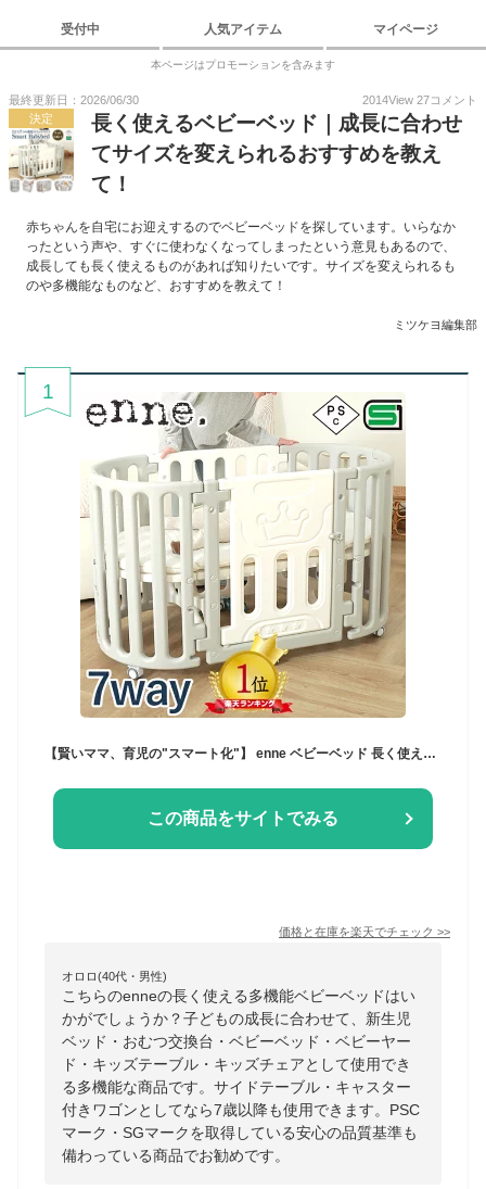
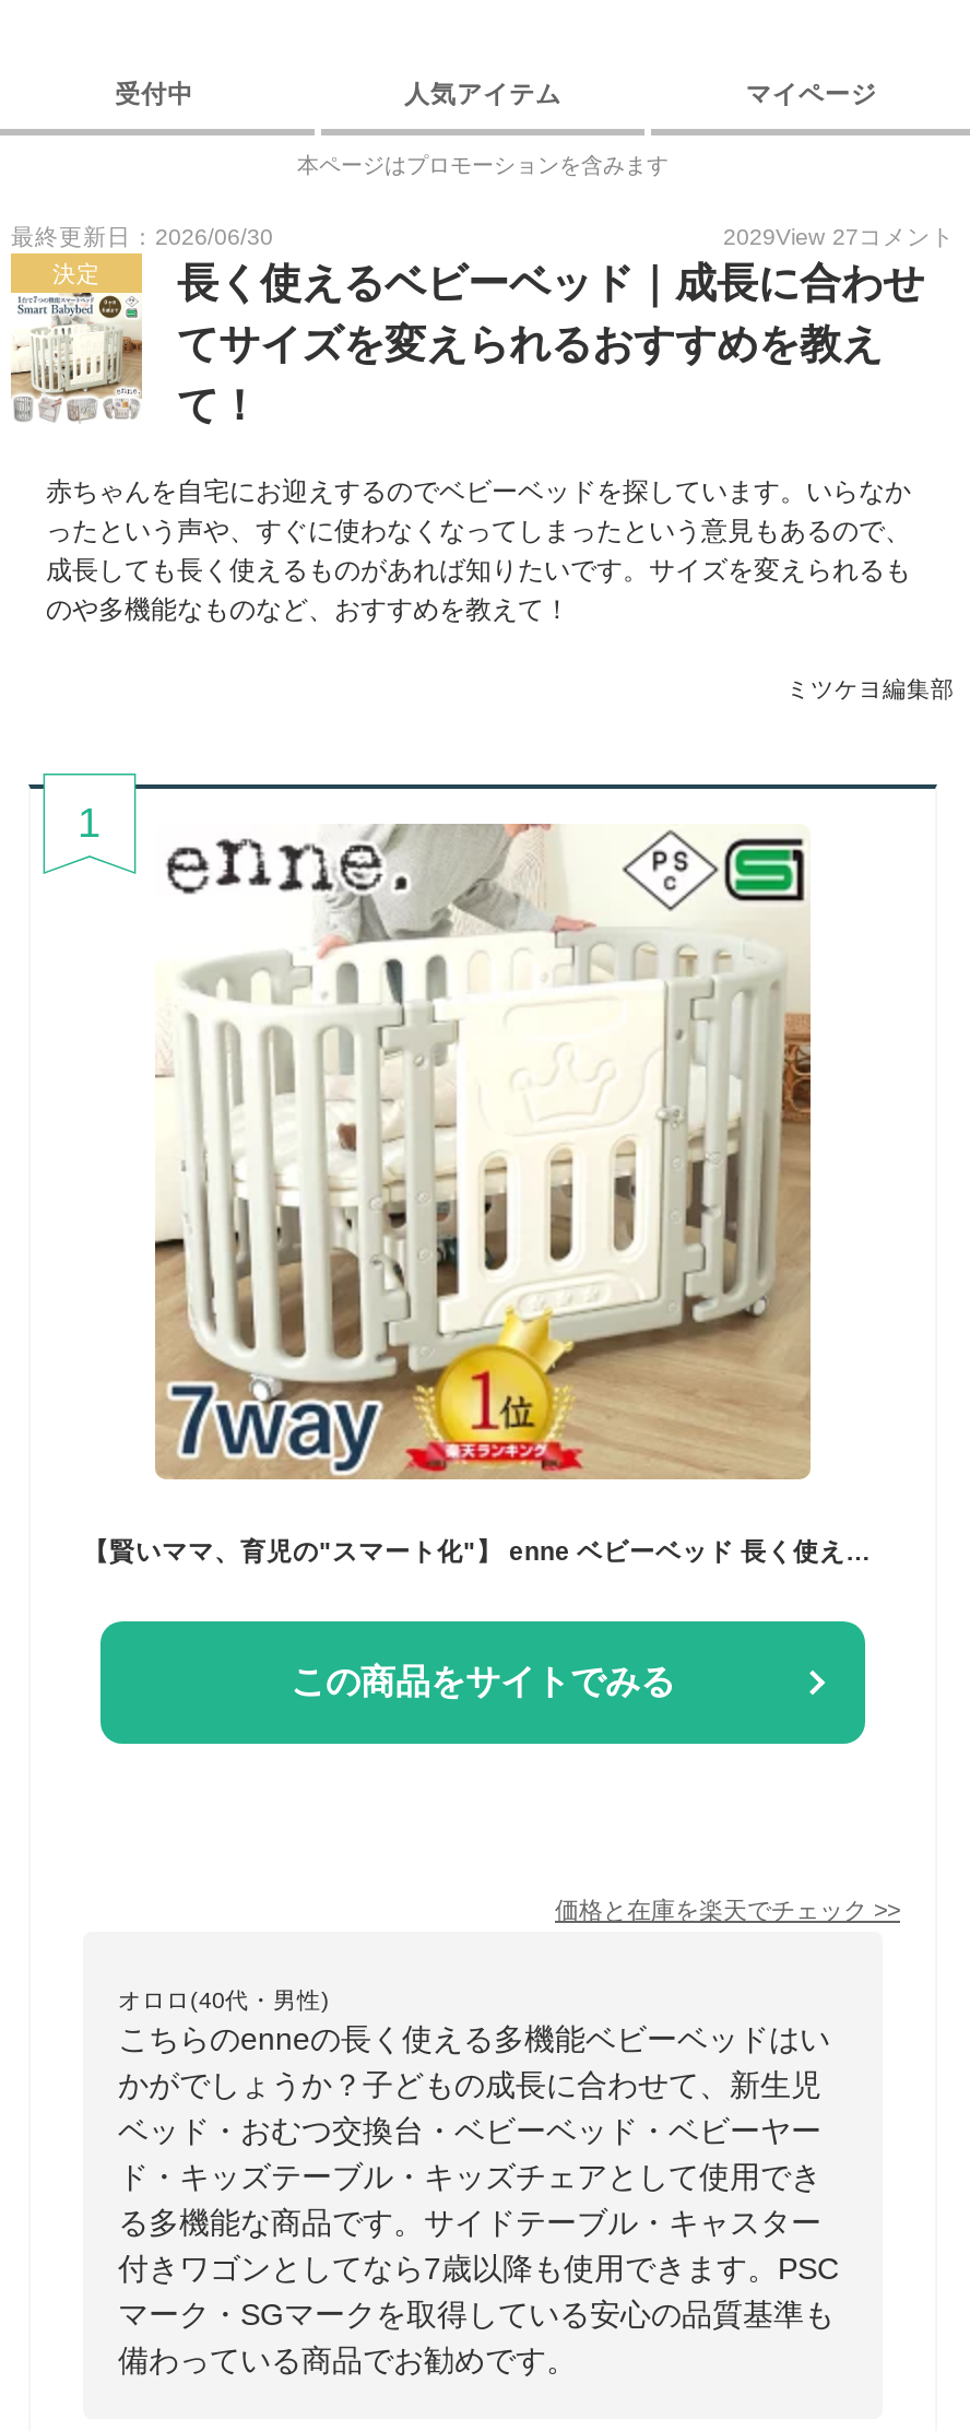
- 2014View 27コメント
+ 2029View 27コメント
